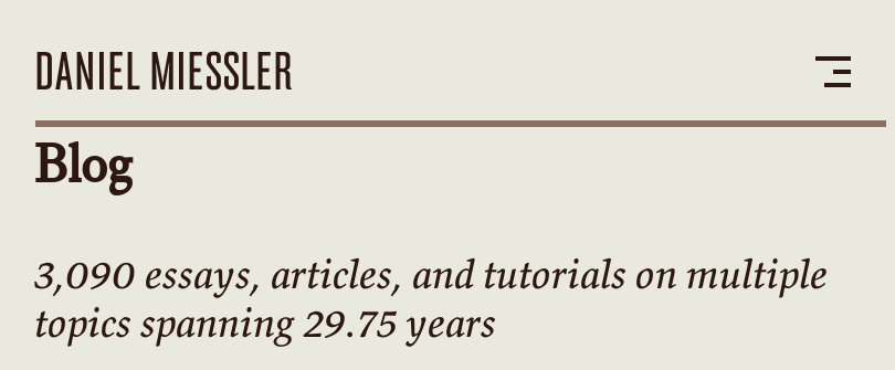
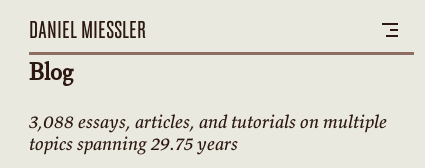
- 3,090 essays, articles, and tutorials on multiple
+ 3,088 essays, articles, and tutorials on multiple
